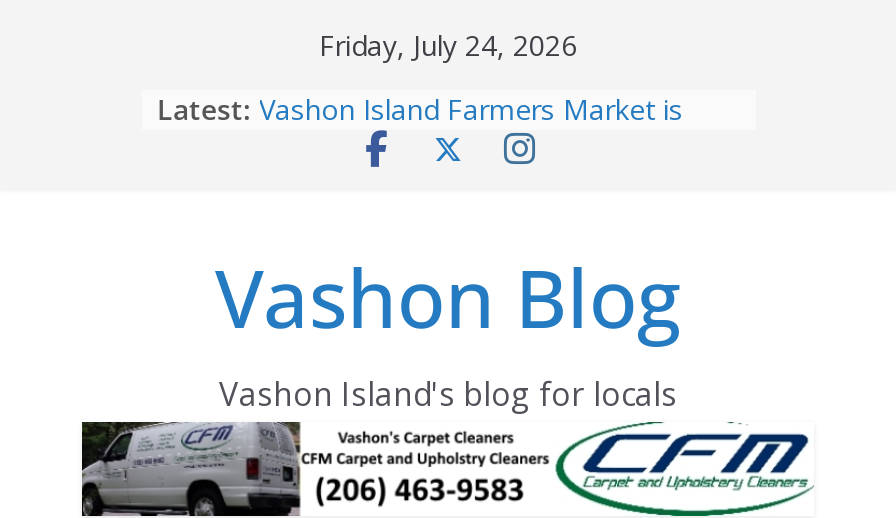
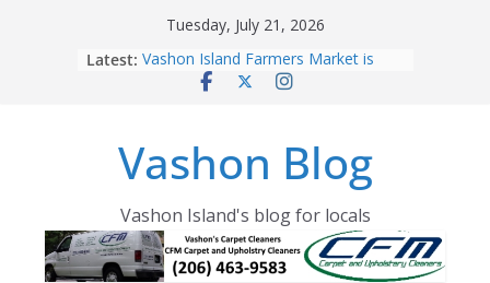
- Friday, July 24, 2026
+ Tuesday, July 21, 2026
